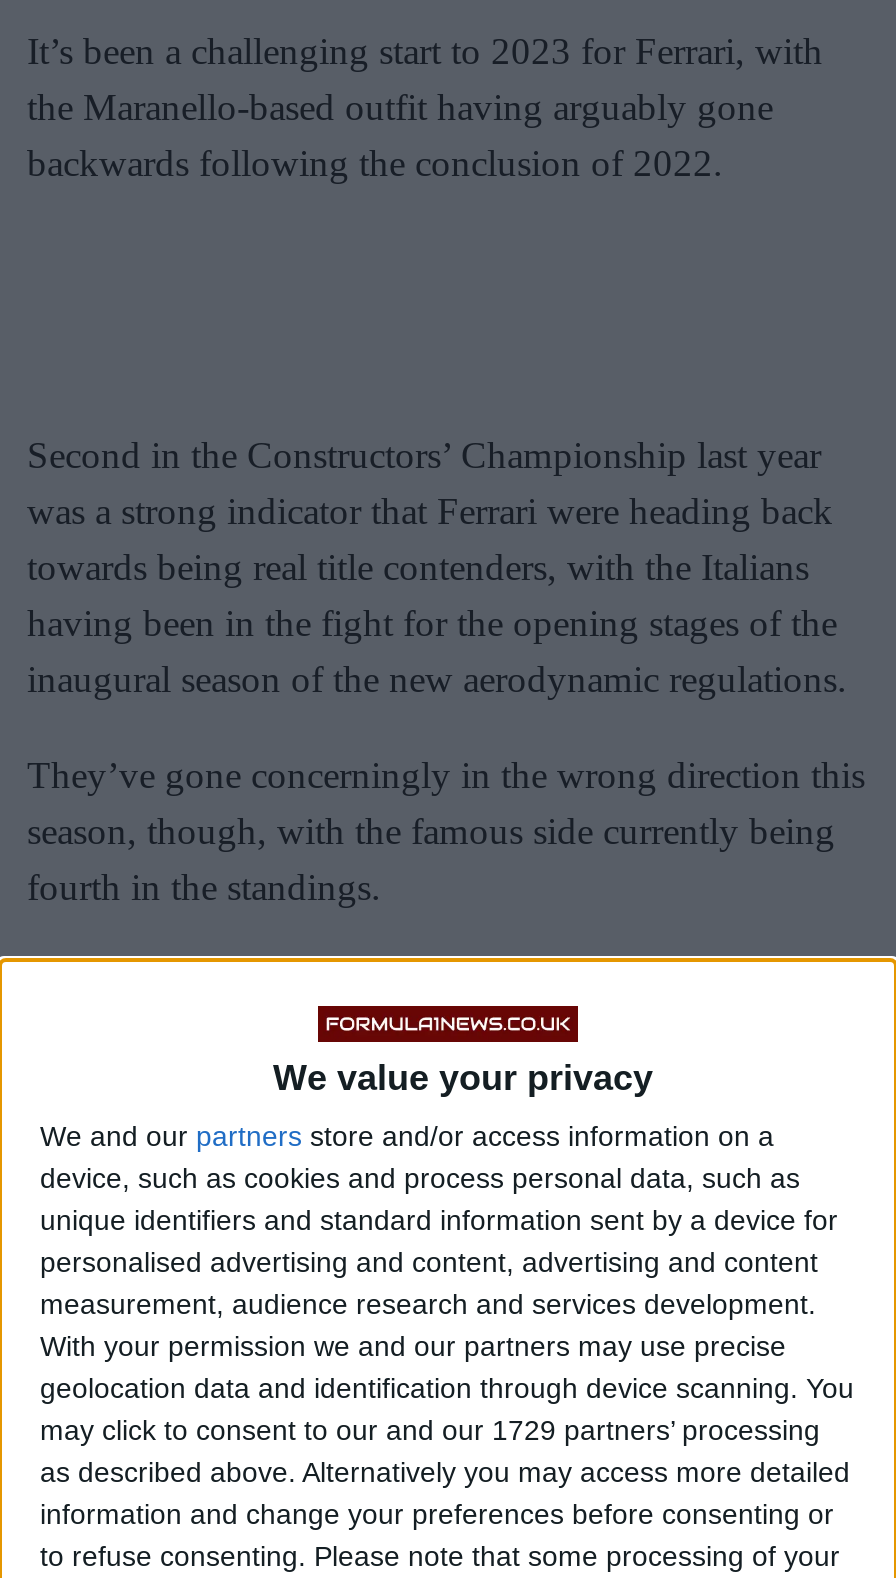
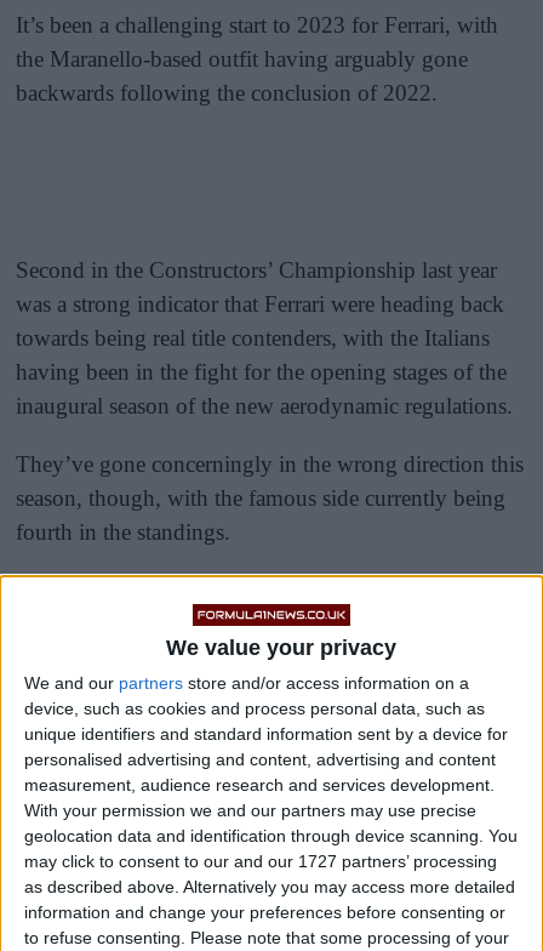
- may click to consent to our and our 1729 partners’ processing
+ may click to consent to our and our 1727 partners’ processing
